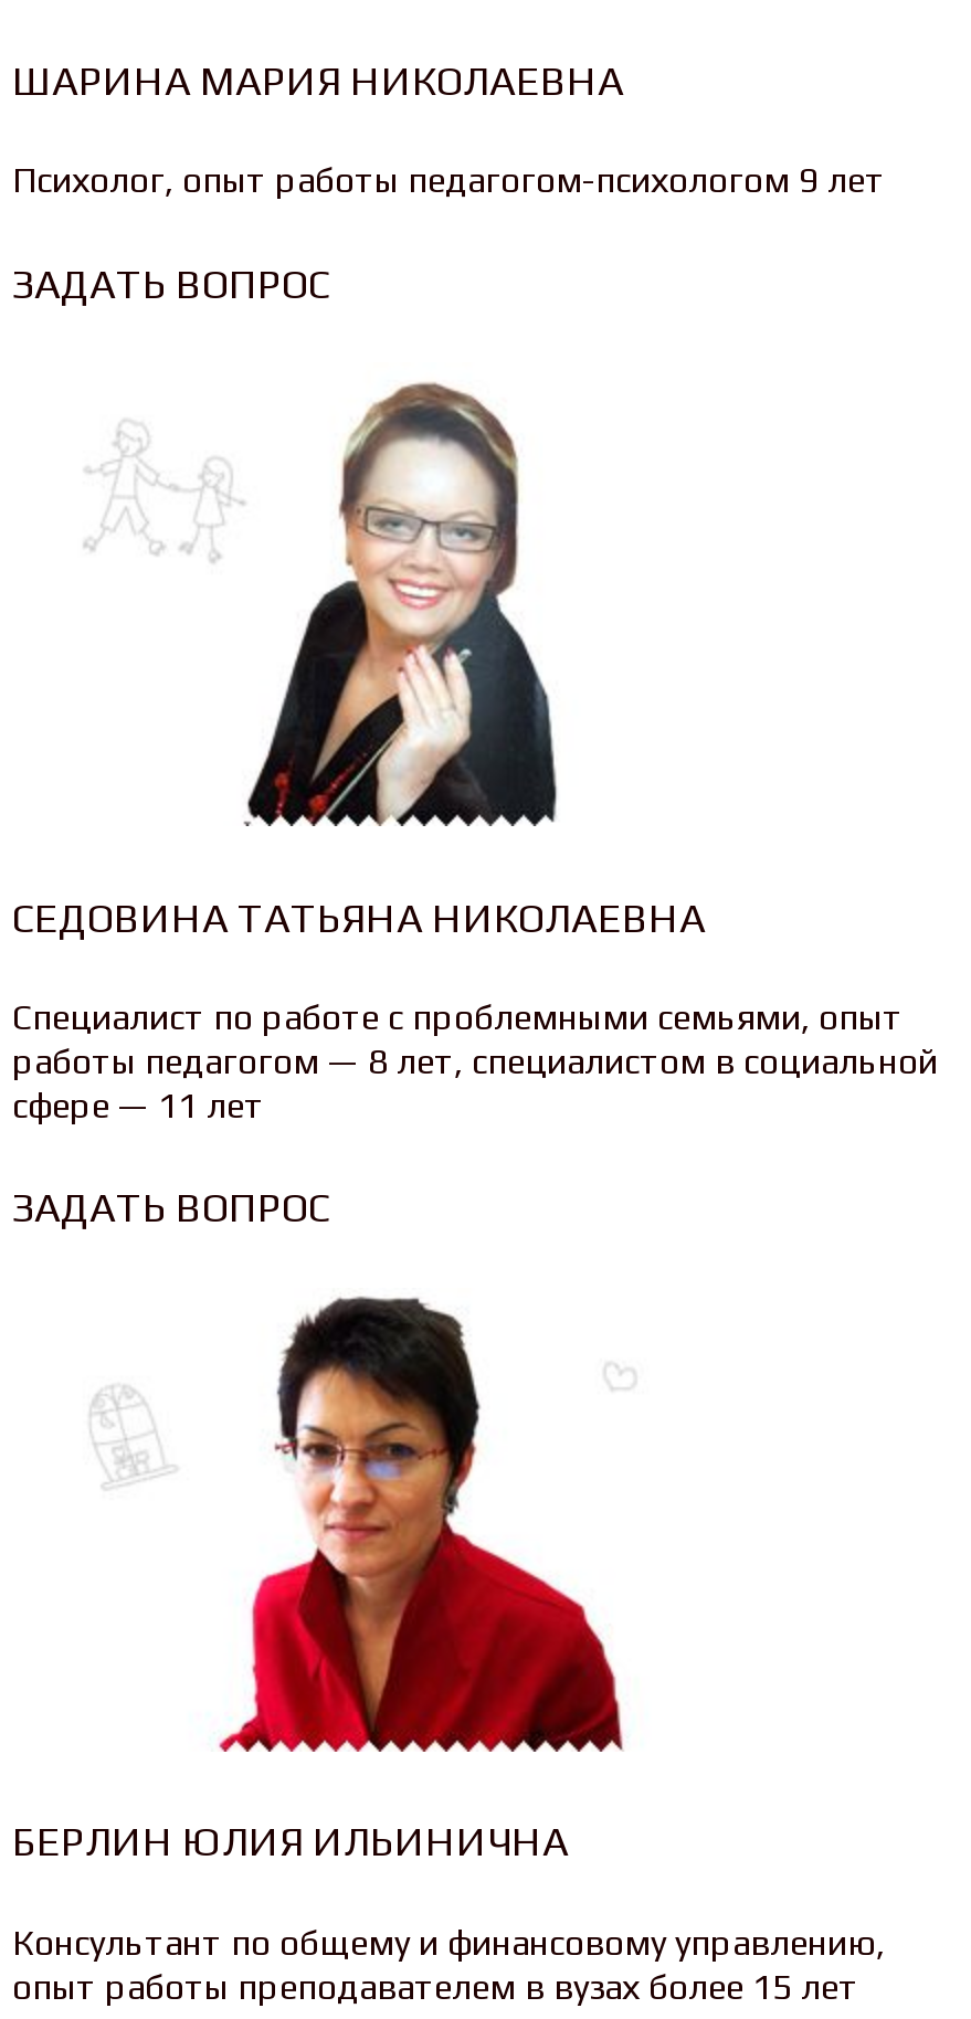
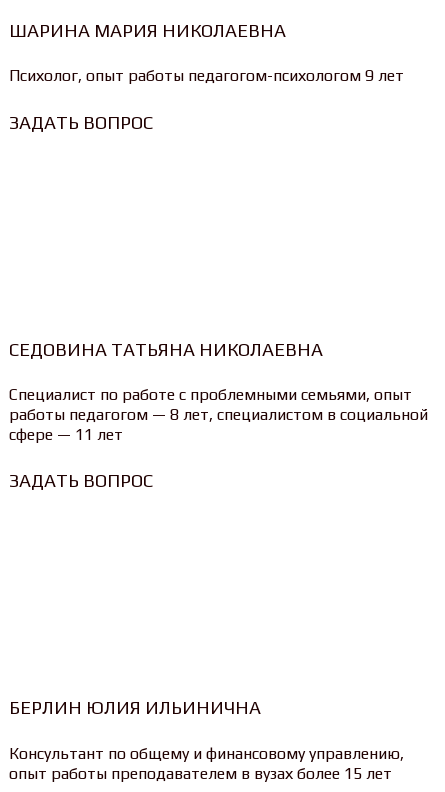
- [image]

- [image]
